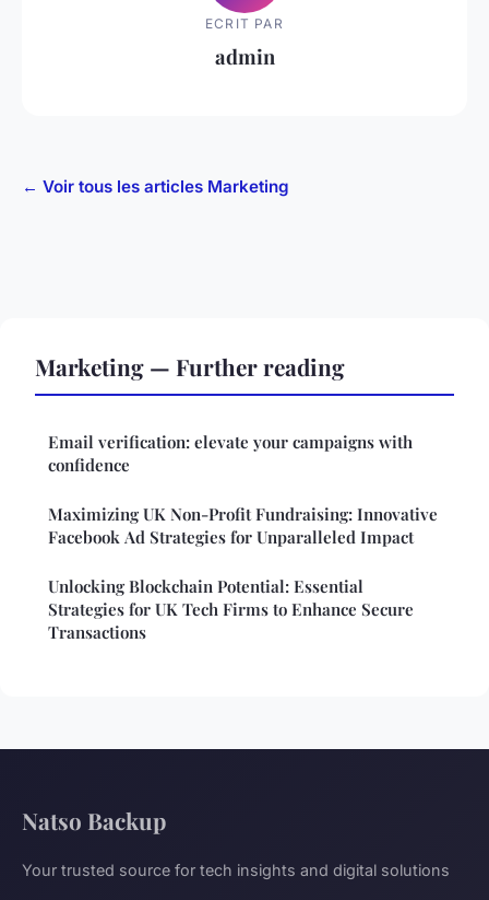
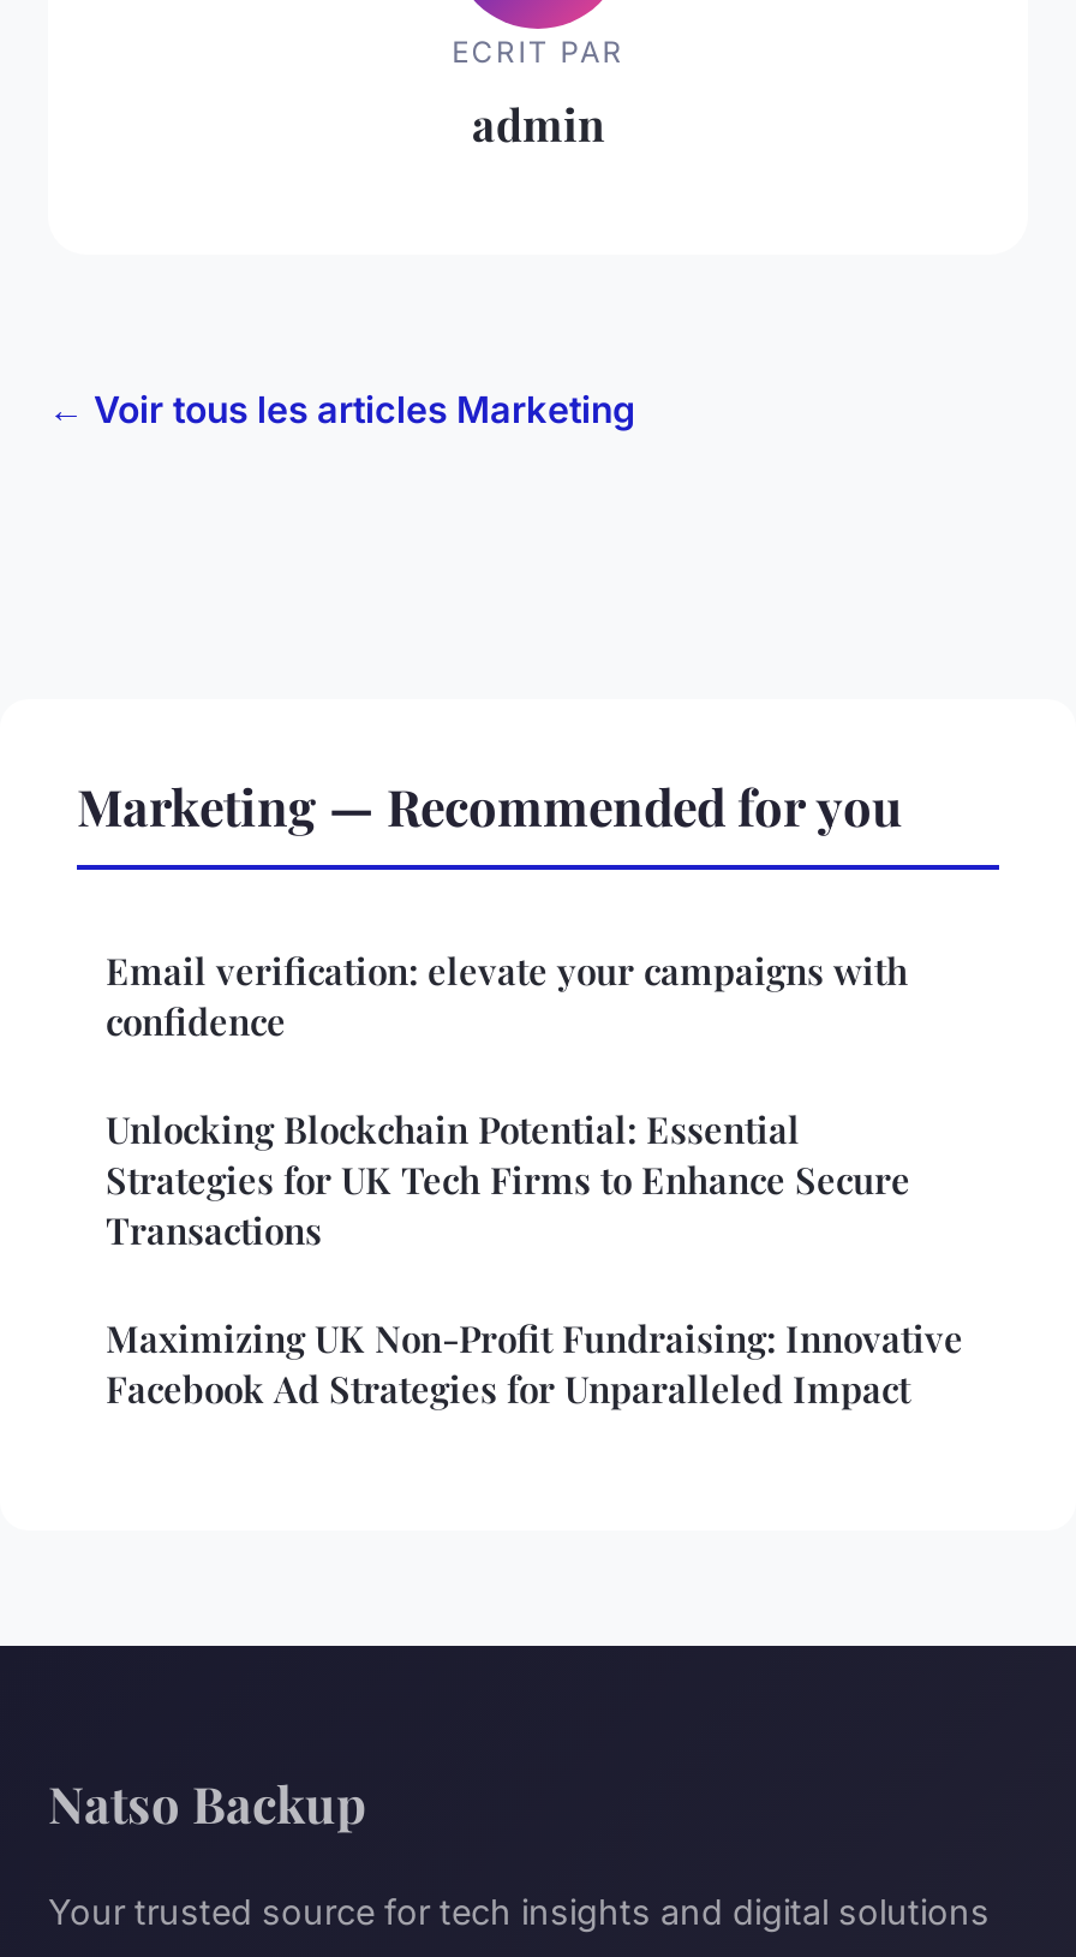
- Marketing — Further reading
+ Marketing — Recommended for you

moved down: Maximizing UK Non-Profit Fundraising: Innovative | Facebook Ad Strategies for Unparalleled Impact

moved up: Unlocking Blockchain Potential: Essential | Strategies for UK Tech Firms to Enhance Secure | Transactions
